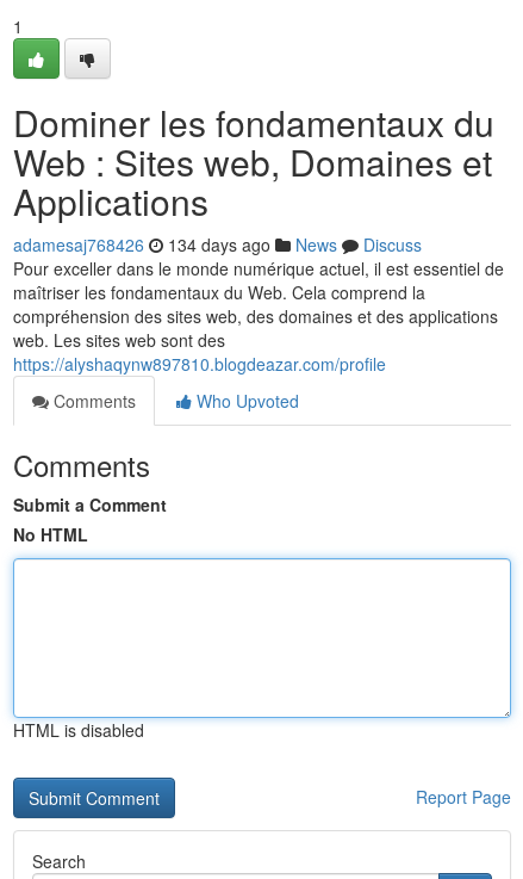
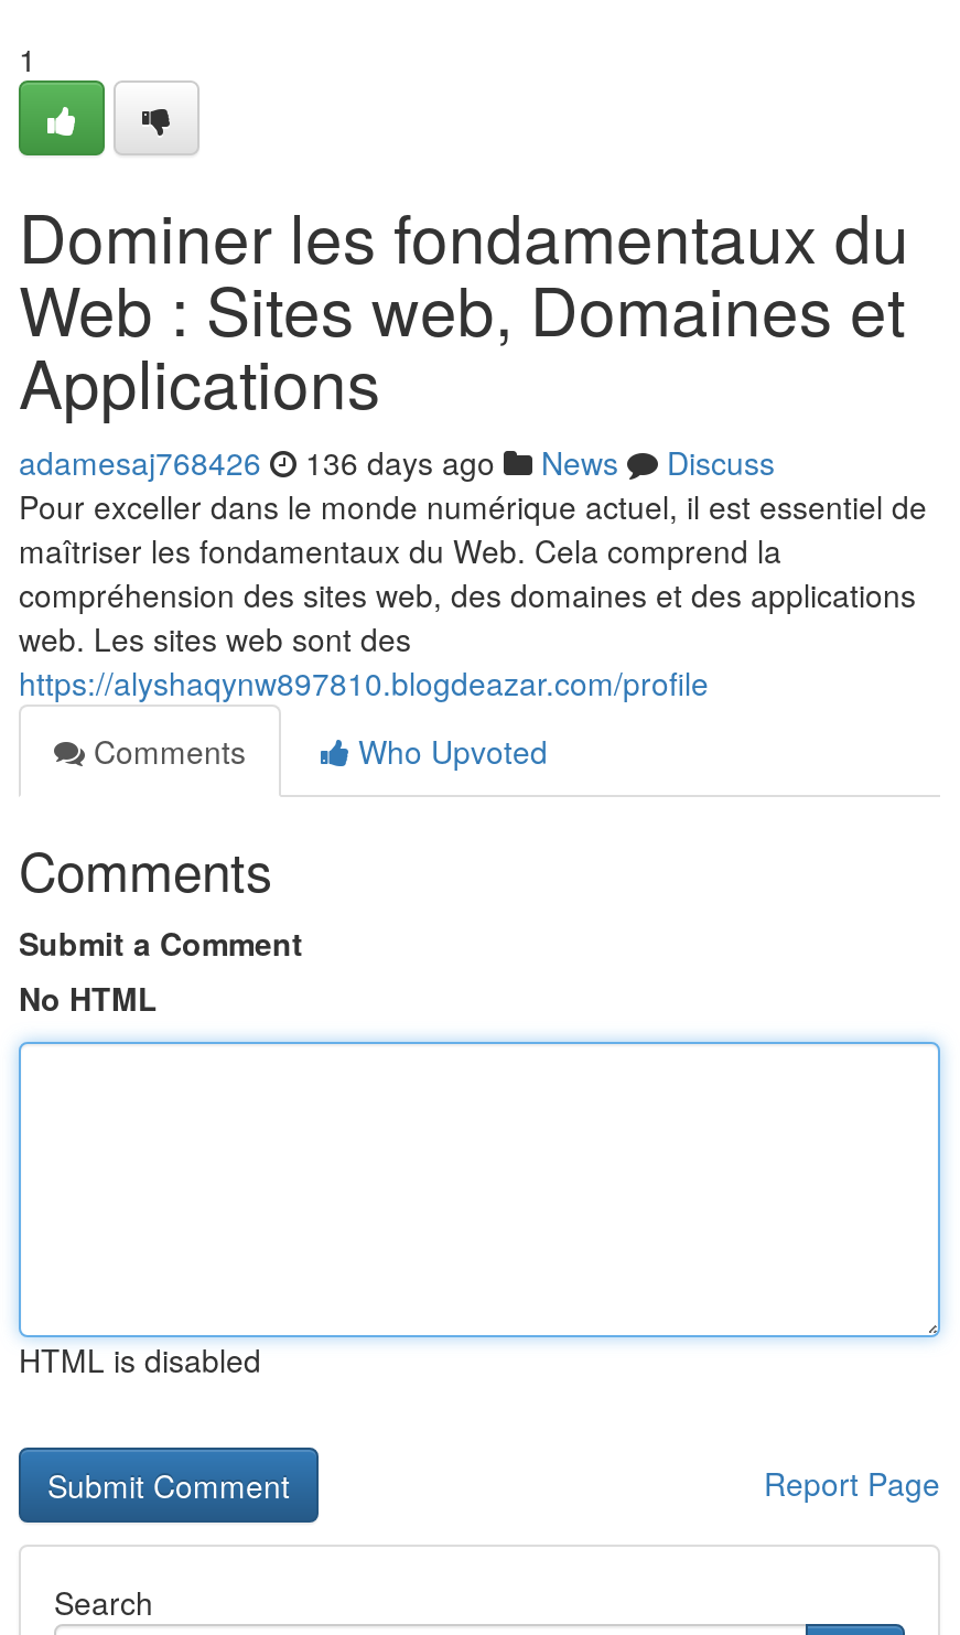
- adamesaj768426 134 days ago News Discuss
+ adamesaj768426 136 days ago News Discuss
